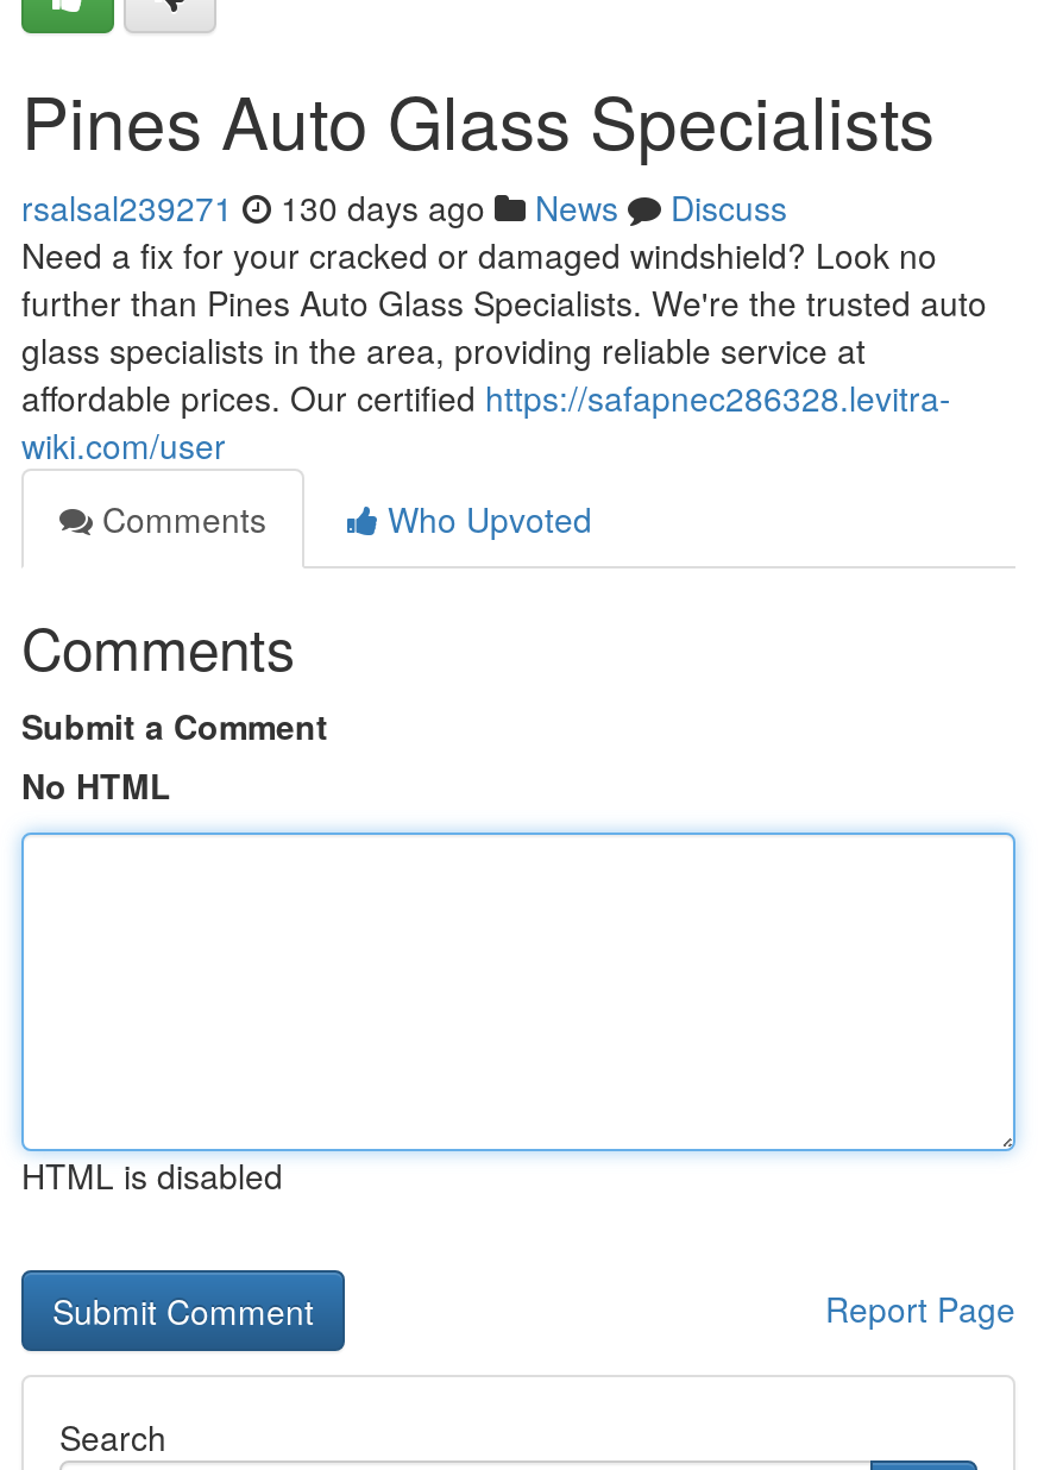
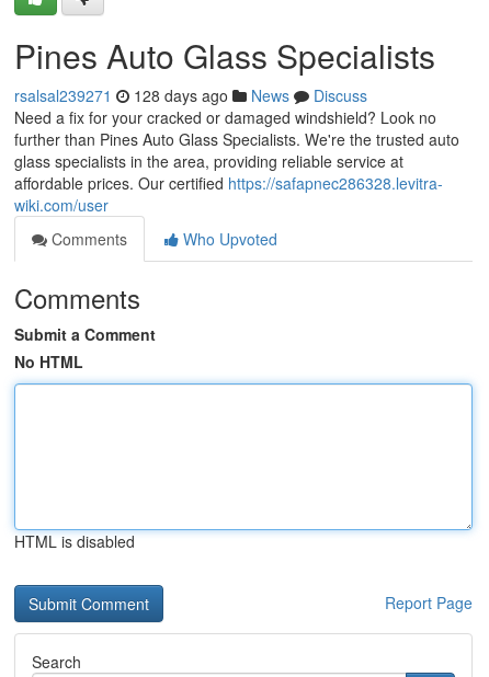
- rsalsal239271 130 days ago News Discuss
+ rsalsal239271 128 days ago News Discuss
